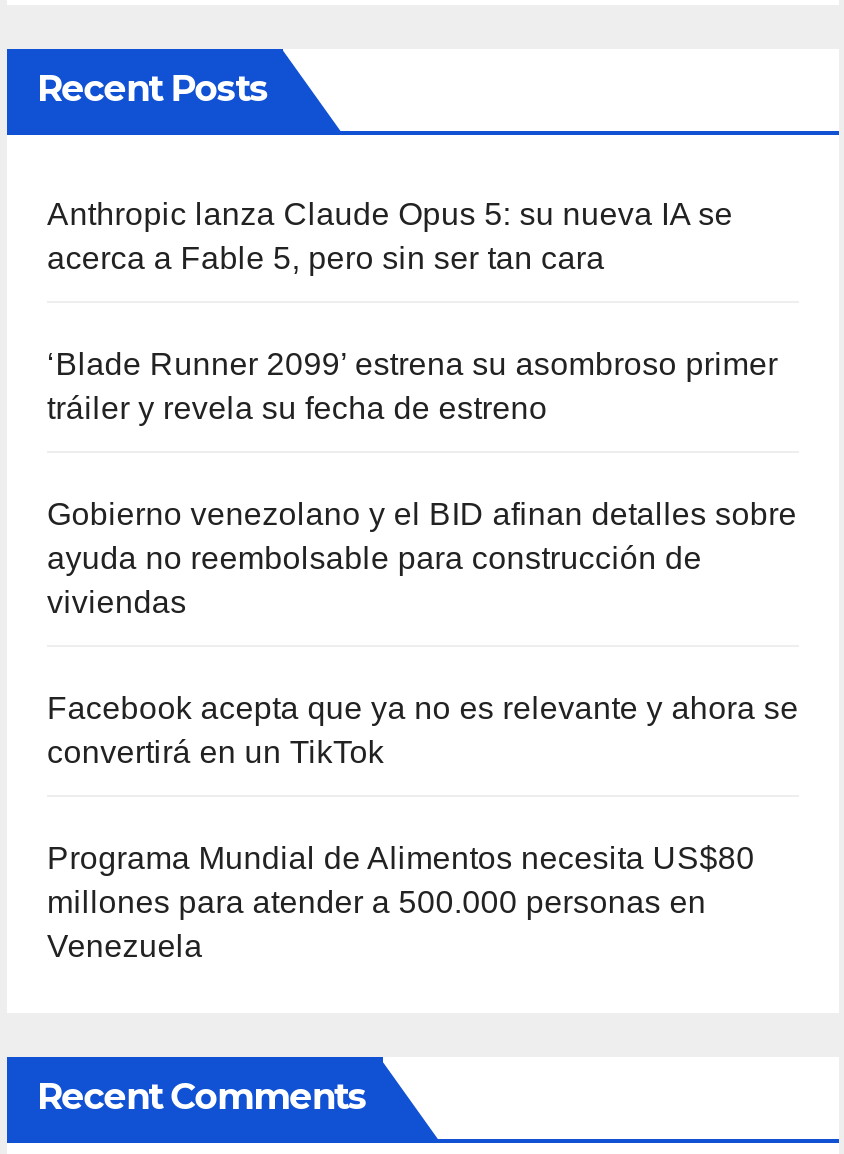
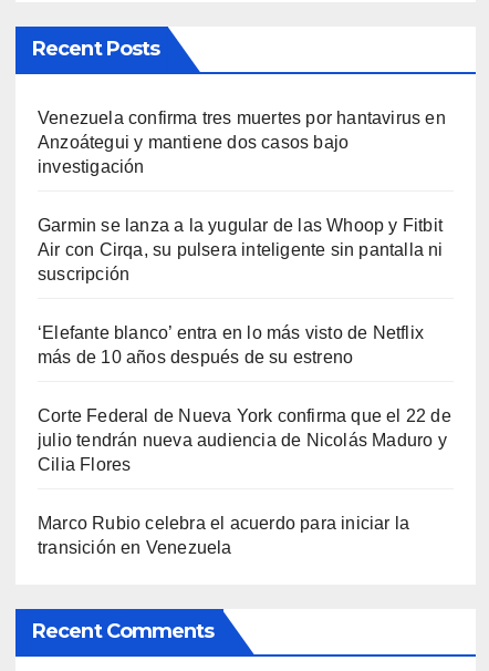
- Anthropic lanza Claude Opus 5: su nueva IA se
- acerca a Fable 5, pero sin ser tan cara
+ Venezuela confirma tres muertes por hantavirus en
+ Anzoátegui y mantiene dos casos bajo
+ investigación

- ‘Blade Runner 2099’ estrena su asombroso primer
- tráiler y revela su fecha de estreno
+ Garmin se lanza a la yugular de las Whoop y Fitbit
+ Air con Cirqa, su pulsera inteligente sin pantalla ni
+ suscripción

- Gobierno venezolano y el BID afinan detalles sobre
- ayuda no reembolsable para construcción de
- viviendas
+ ‘Elefante blanco’ entra en lo más visto de Netflix
+ más de 10 años después de su estreno

- Facebook acepta que ya no es relevante y ahora se
- convertirá en un TikTok
+ Corte Federal de Nueva York confirma que el 22 de
+ julio tendrán nueva audiencia de Nicolás Maduro y
+ Cilia Flores

- Programa Mundial de Alimentos necesita US$80
- millones para atender a 500.000 personas en
- Venezuela
+ Marco Rubio celebra el acuerdo para iniciar la
+ transición en Venezuela
